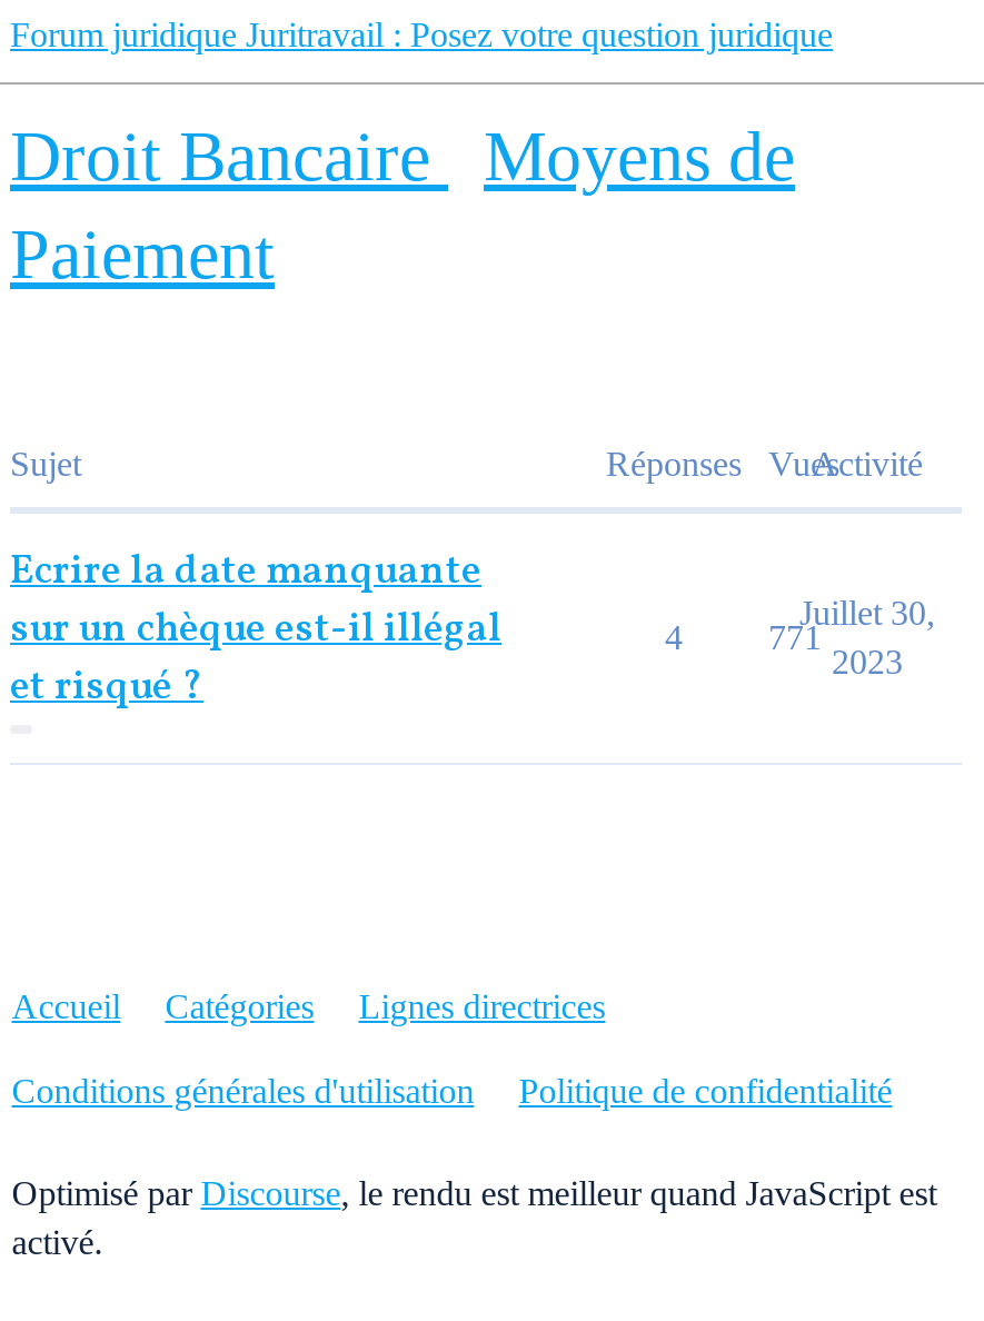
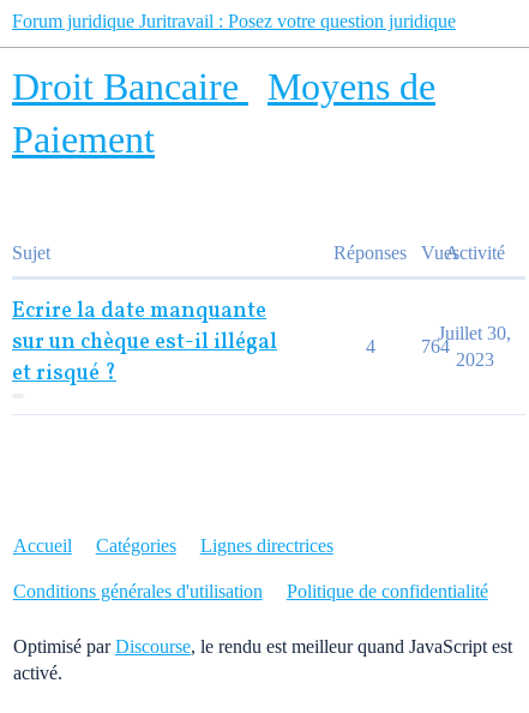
- 771
+ 764
